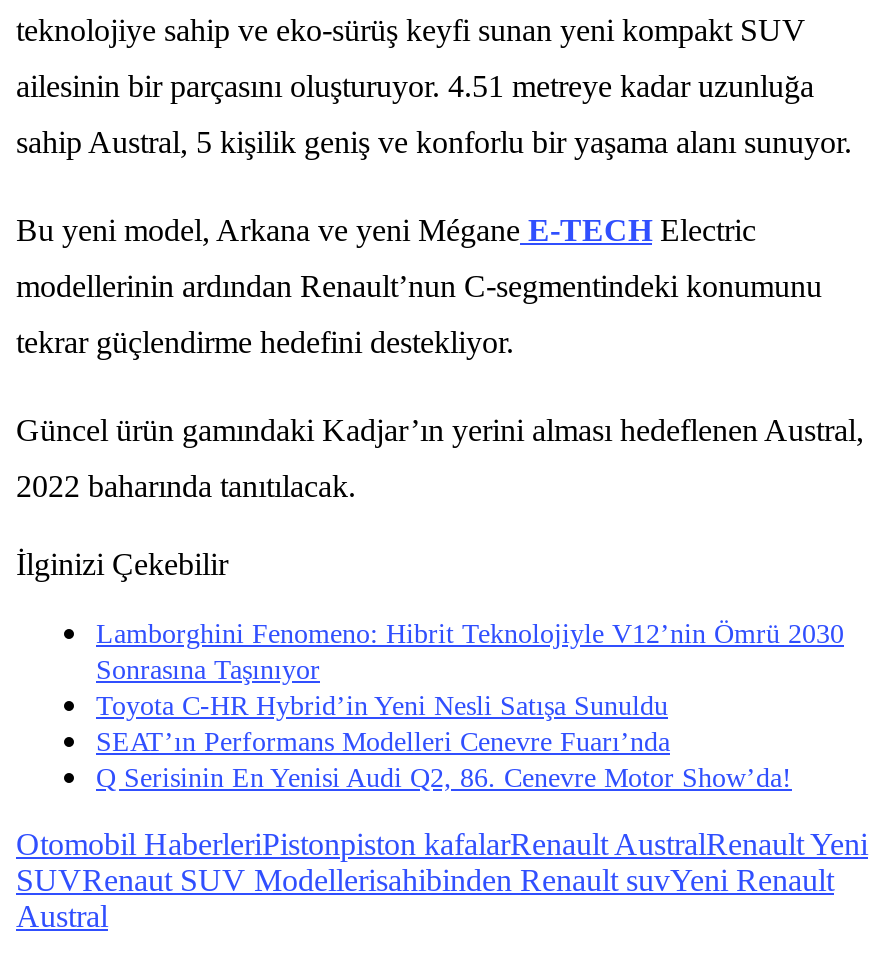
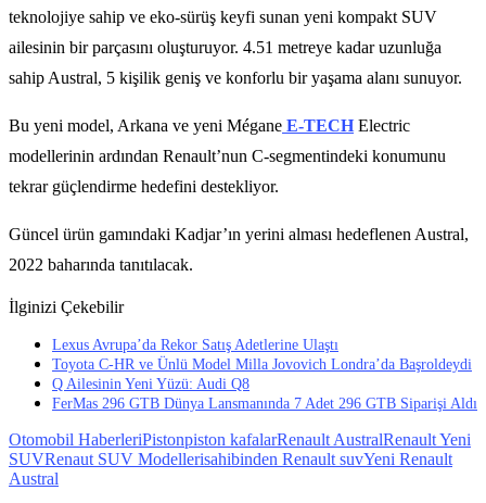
- Lamborghini Fenomeno: Hibrit Teknolojiyle V12’nin Ömrü 2030
- Sonrasına Taşınıyor
- Toyota C-HR Hybrid’in Yeni Nesli Satışa Sunuldu
- SEAT’ın Performans Modelleri Cenevre Fuarı’nda
- Q Serisinin En Yenisi Audi Q2, 86. Cenevre Motor Show’da!
+ Lexus Avrupa’da Rekor Satış Adetlerine Ulaştı
+ Toyota C-HR ve Ünlü Model Milla Jovovich Londra’da Başroldeydi
+ Q Ailesinin Yeni Yüzü: Audi Q8
+ FerMas 296 GTB Dünya Lansmanında 7 Adet 296 GTB Siparişi Aldı
